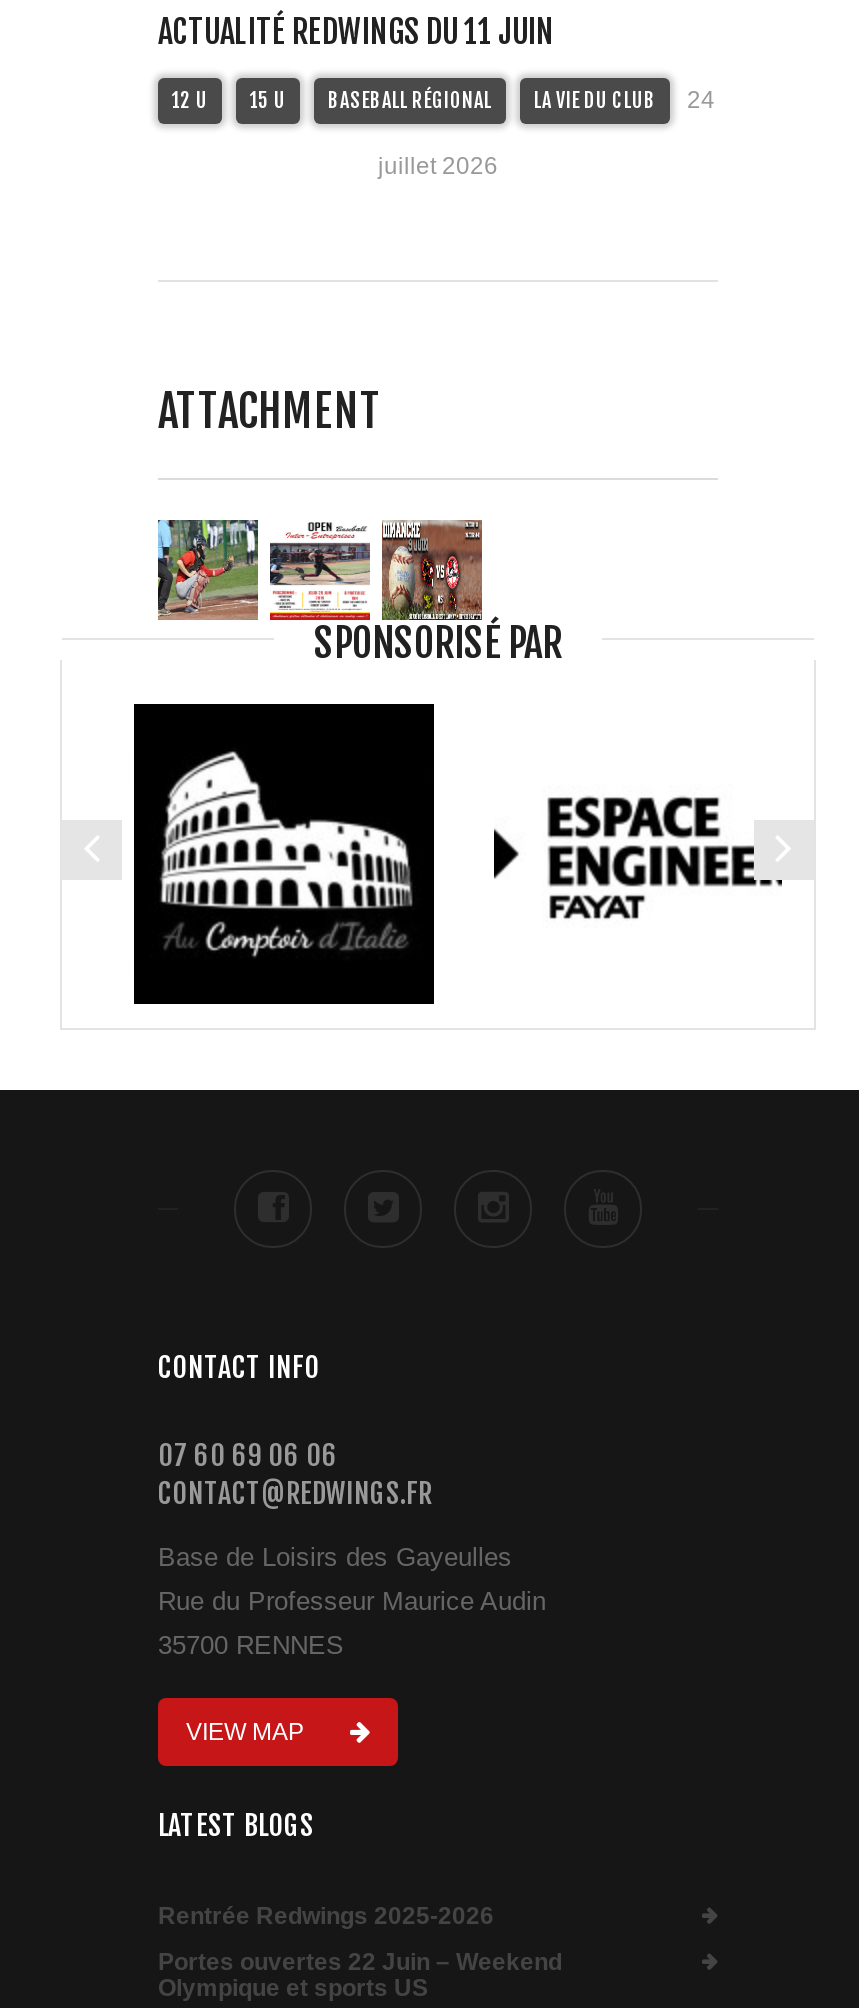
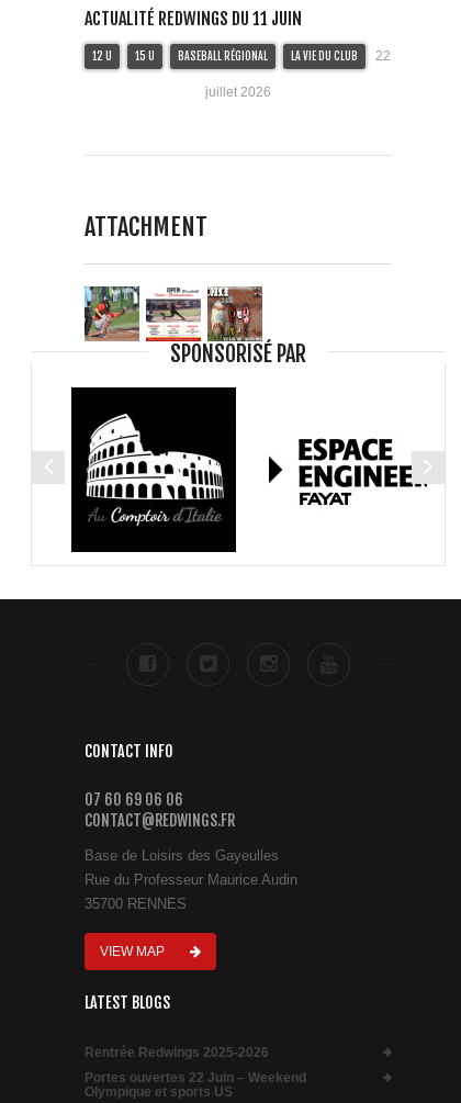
- 12 U 15 U BASEBALL RÉGIONAL LA VIE DU CLUB 24
+ 12 U 15 U BASEBALL RÉGIONAL LA VIE DU CLUB 22
